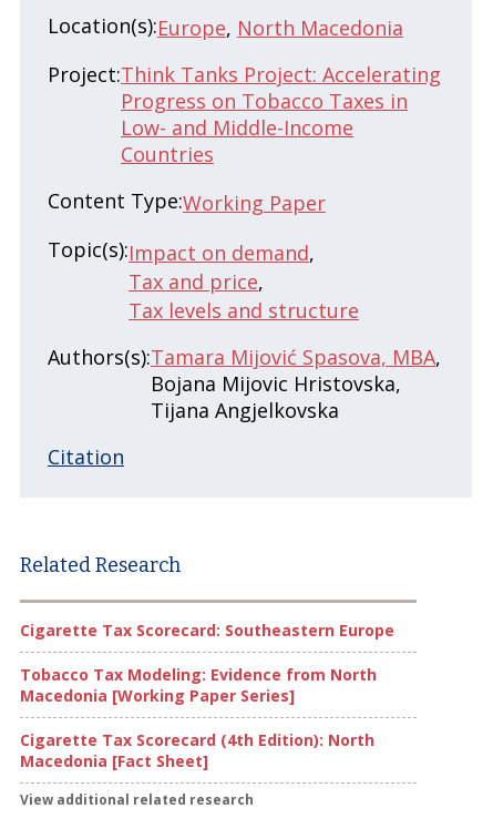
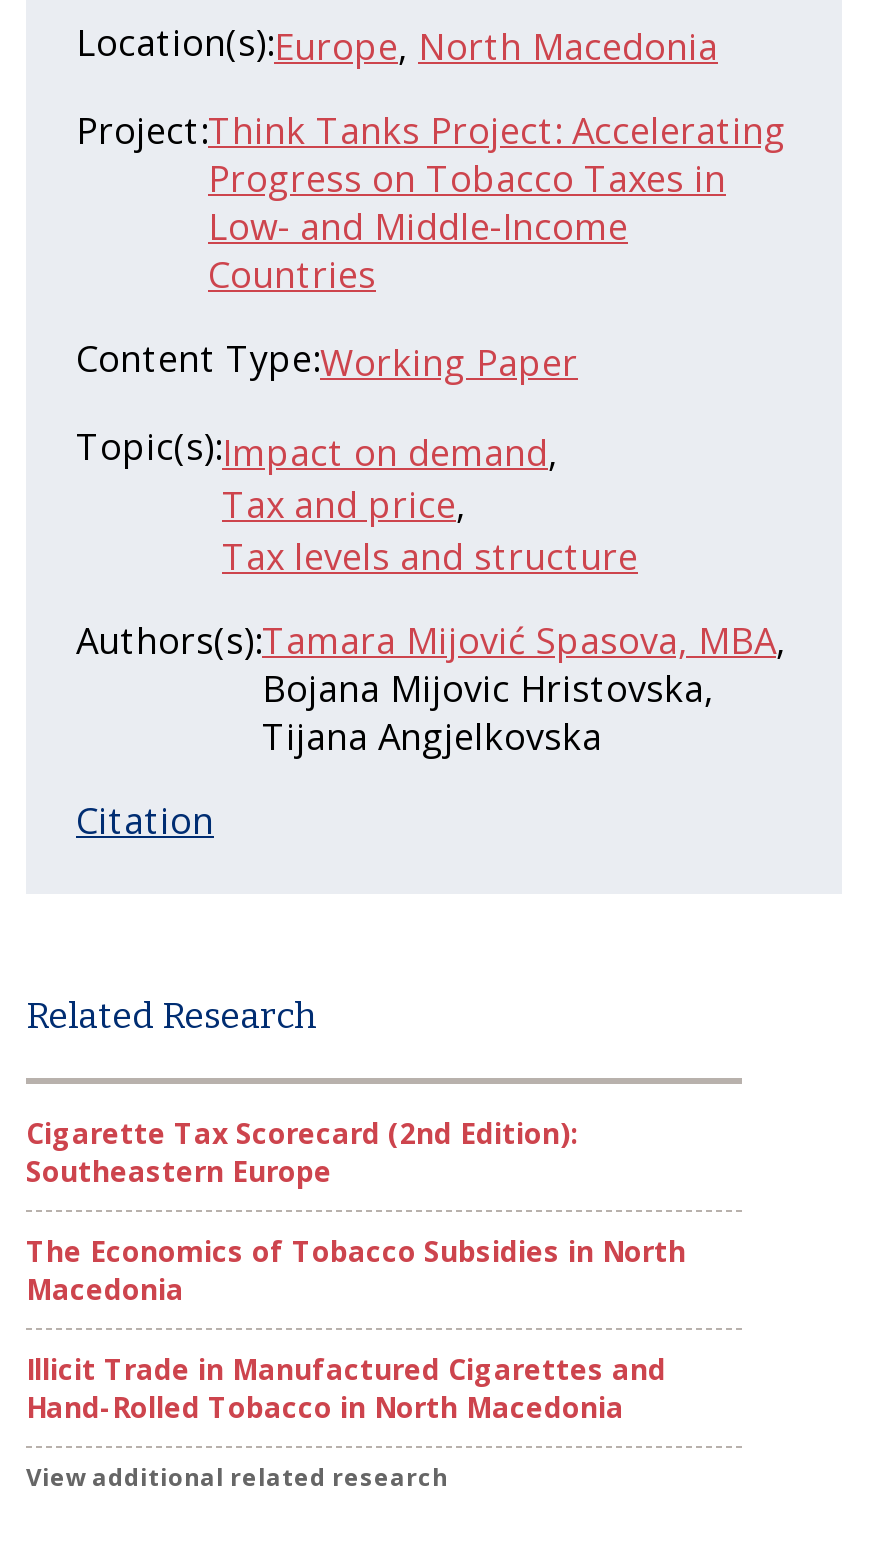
- Cigarette Tax Scorecard: Southeastern Europe
+ Cigarette Tax Scorecard (2nd Edition):
+ Southeastern Europe

- Tobacco Tax Modeling: Evidence from North
- Macedonia [Working Paper Series]
+ The Economics of Tobacco Subsidies in North
+ Macedonia

- Cigarette Tax Scorecard (4th Edition): North
- Macedonia [Fact Sheet]
+ Illicit Trade in Manufactured Cigarettes and
+ Hand-Rolled Tobacco in North Macedonia
